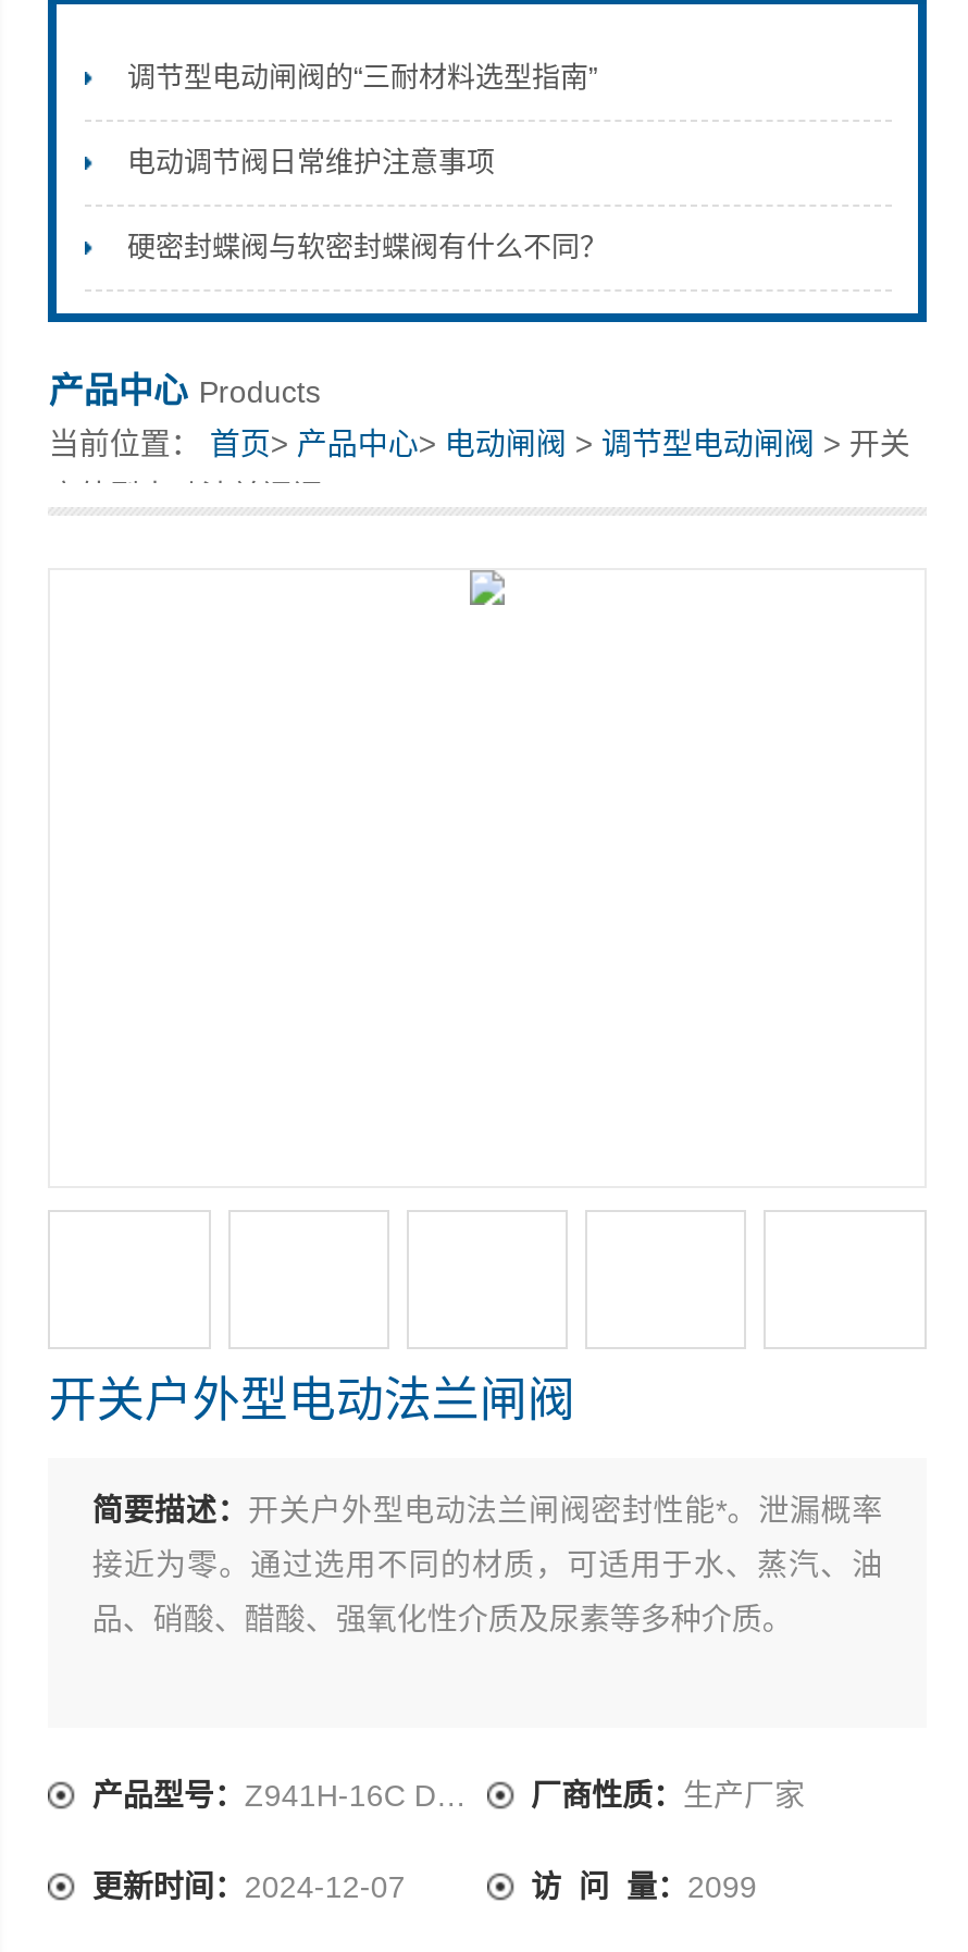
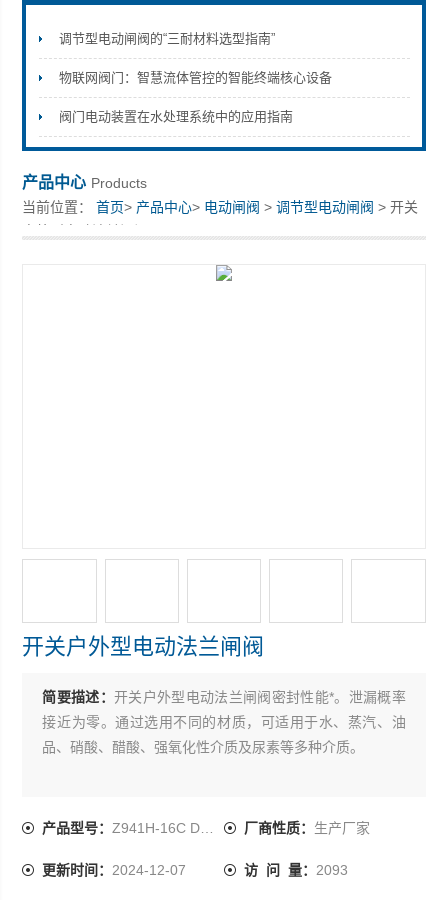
- 电动调节阀日常维护注意事项
+ 物联网阀门：智慧流体管控的智能终端核心设备

- 硬密封蝶阀与软密封蝶阀有什么不同？
+ 阀门电动装置在水处理系统中的应用指南

- 访 问 量：2099
+ 访 问 量：2093
